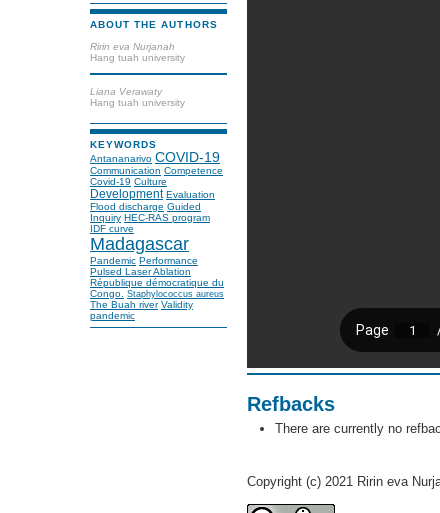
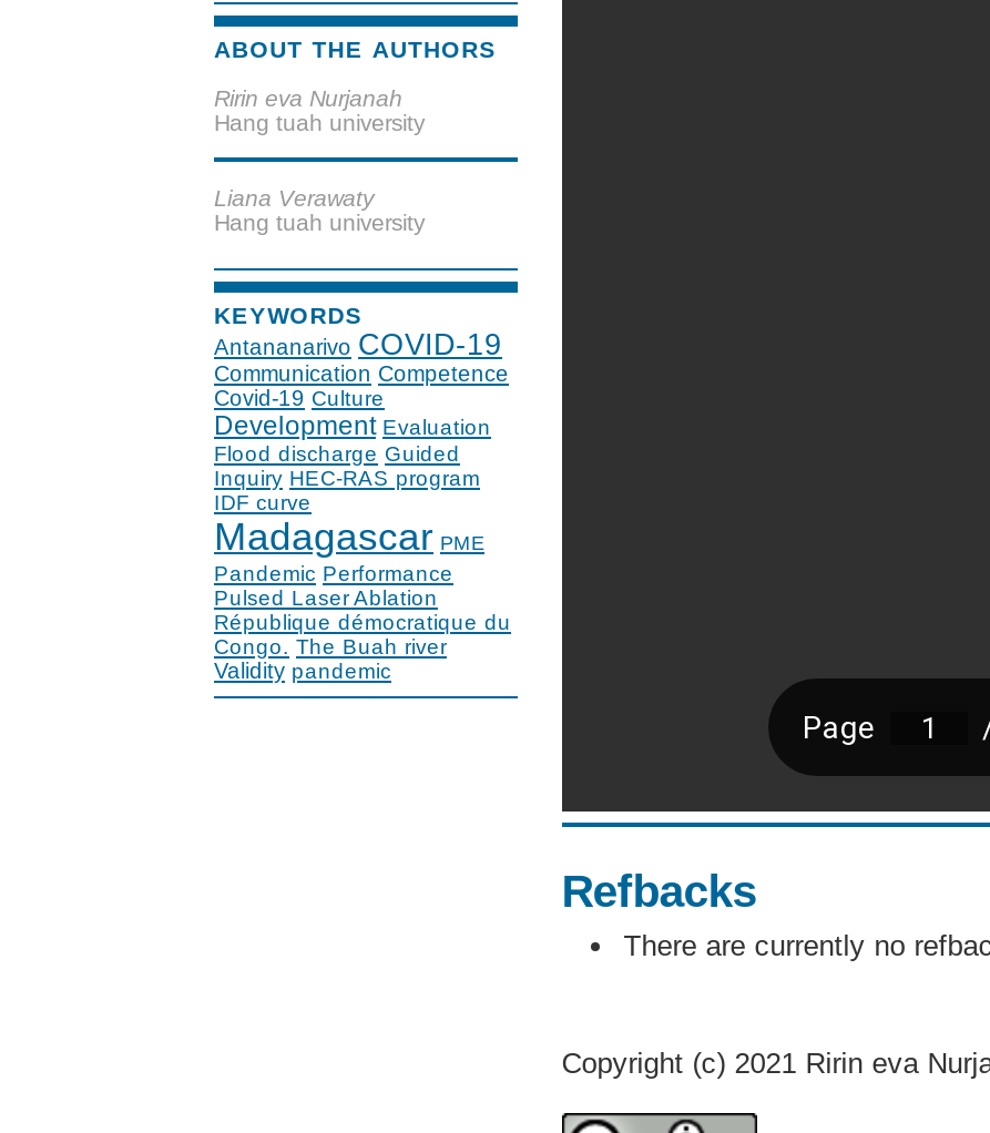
- Madagascar
+ Madagascar PME

- Congo. Staphylococcus aureus
- The Buah river Validity
- pandemic
+ Congo. The Buah river
+ Validity pandemic
